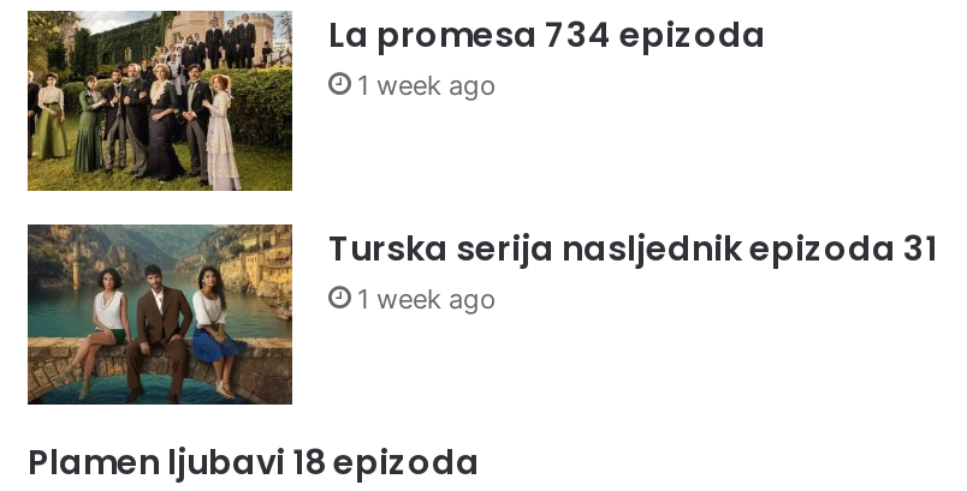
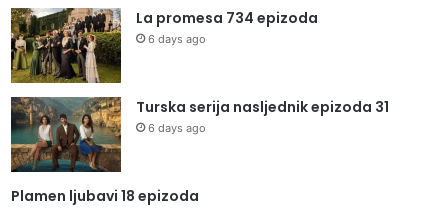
- 1 week ago
+ 6 days ago

- 1 week ago
+ 6 days ago
